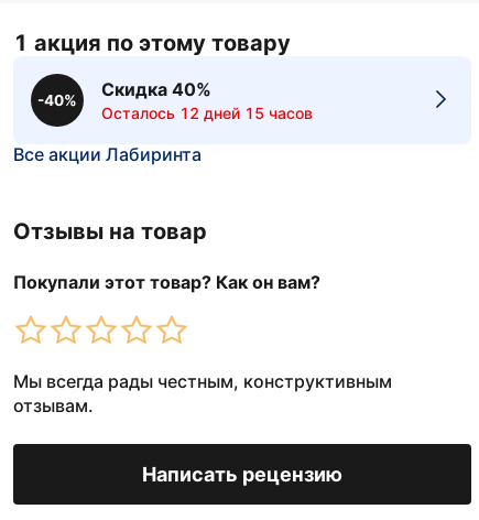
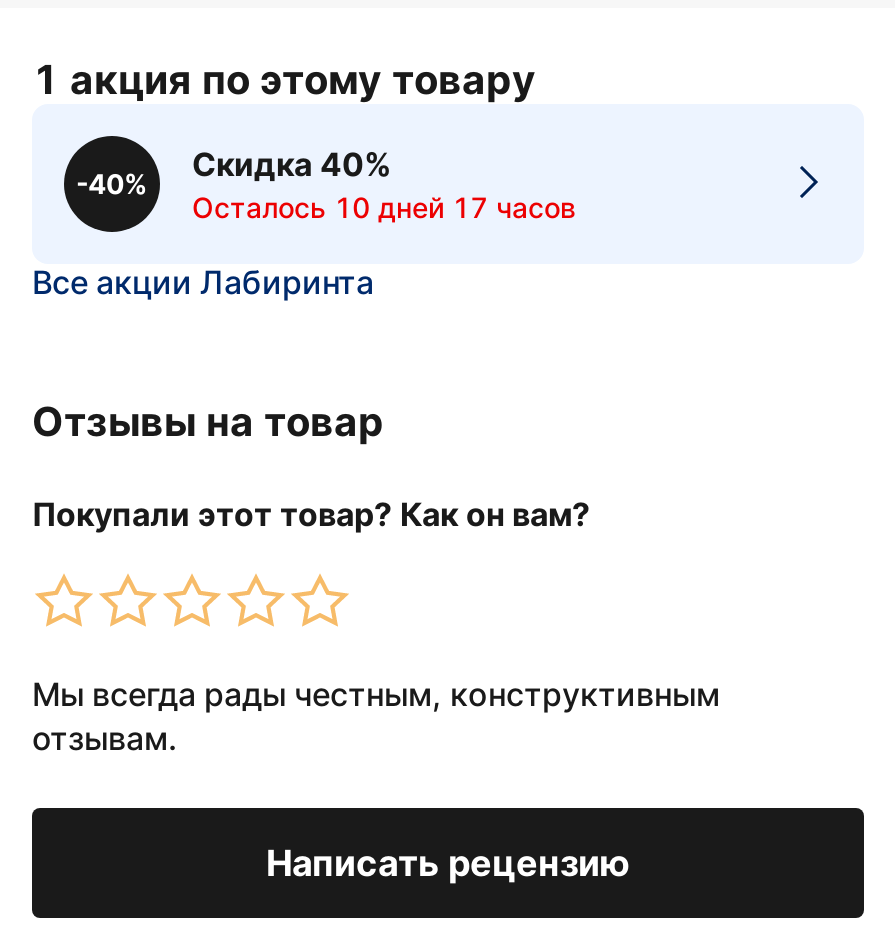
- Осталось 12 дней 15 часов
+ Осталось 10 дней 17 часов
